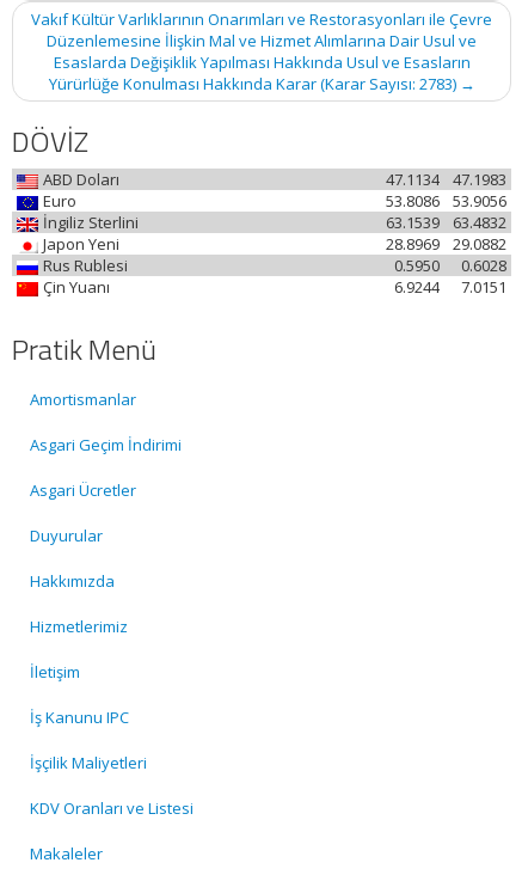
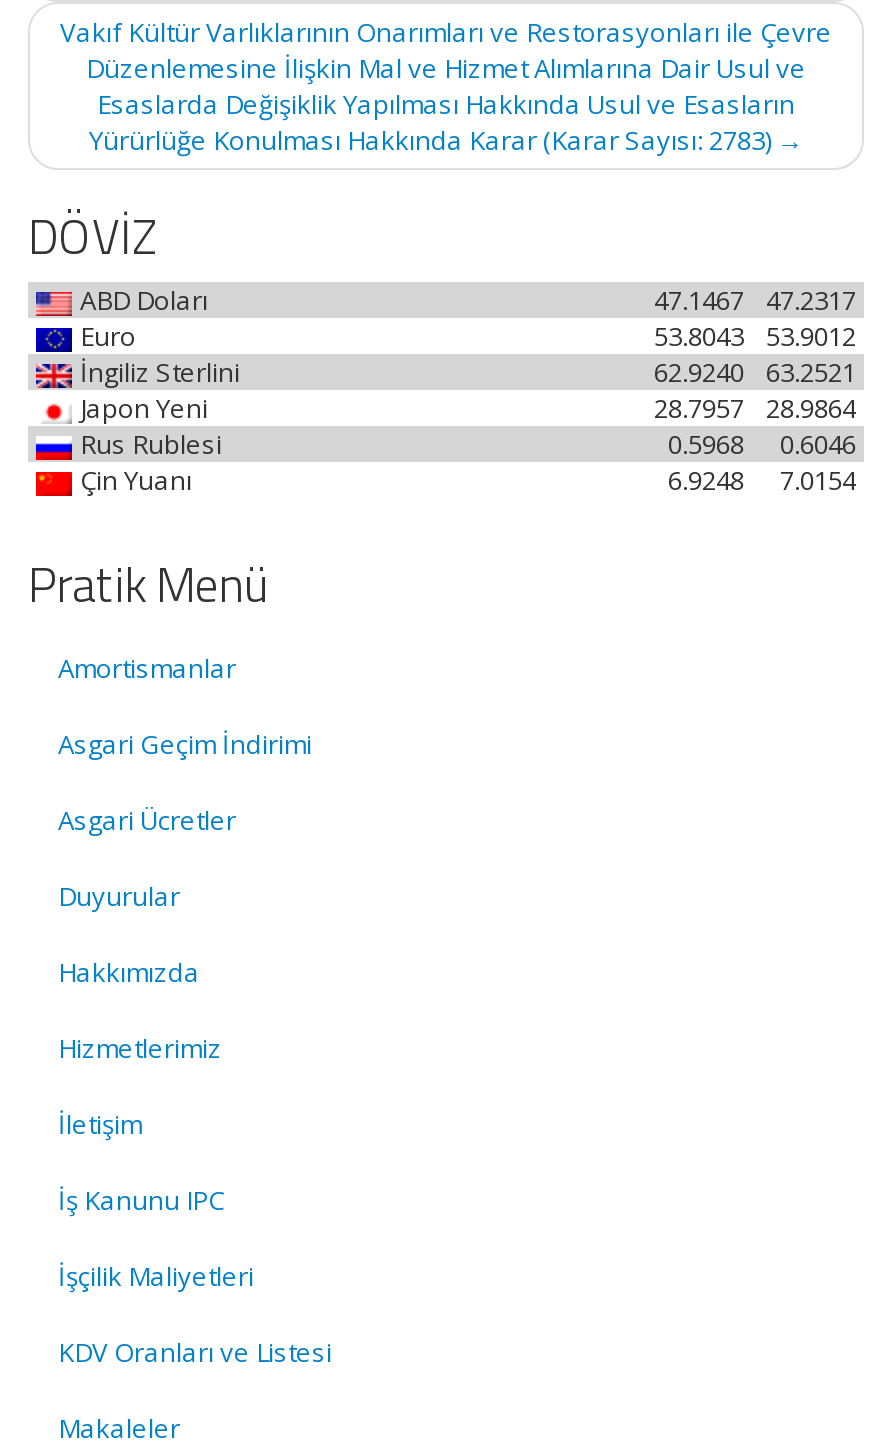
- 47.1134
+ 47.1467

- 47.1983
+ 47.2317

- 53.8086
+ 53.8043

- 53.9056
+ 53.9012

- 63.1539
+ 62.9240

- 63.4832
+ 63.2521

- 28.8969
+ 28.7957

- 29.0882
+ 28.9864

- 0.5950
+ 0.5968

- 0.6028
+ 0.6046

- 6.9244
+ 6.9248

- 7.0151
+ 7.0154
